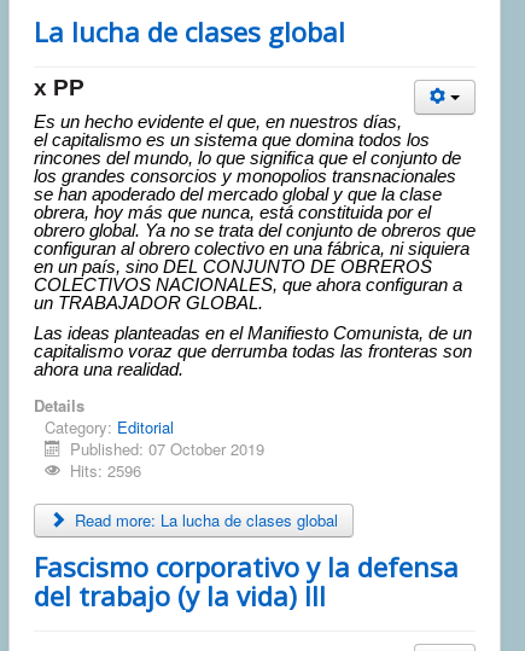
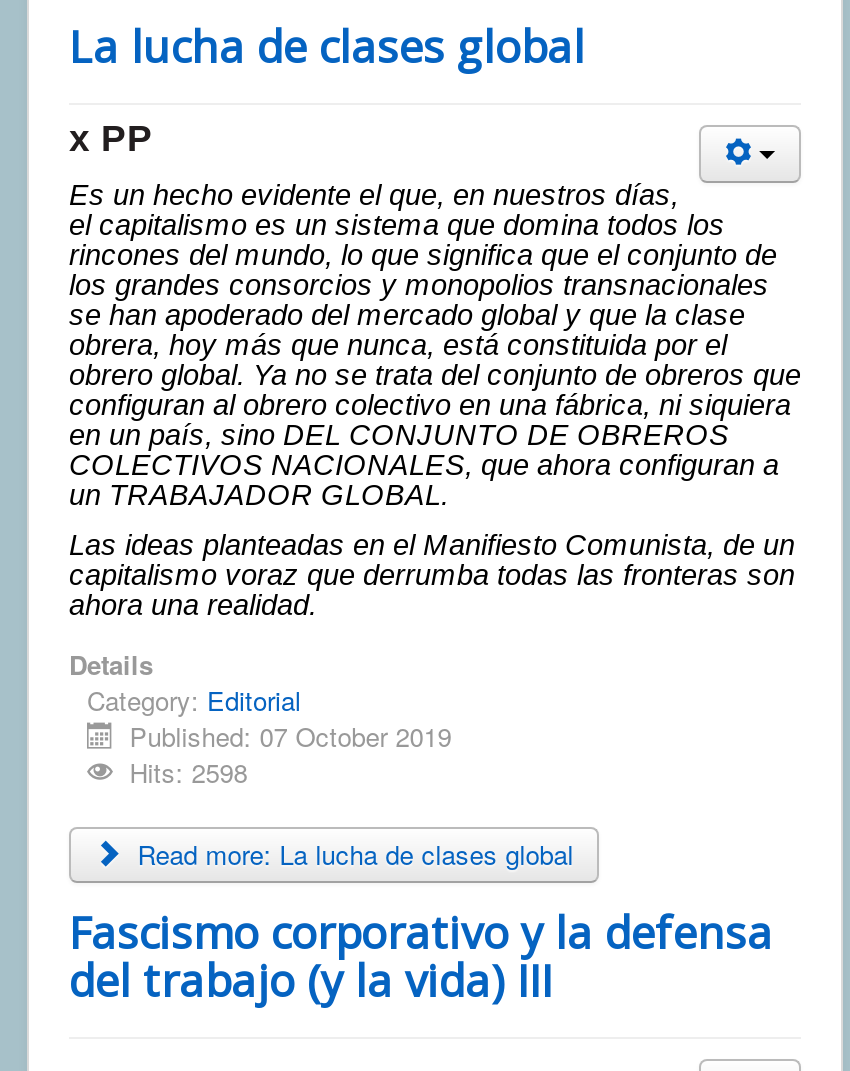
- Hits: 2596
+ Hits: 2598
